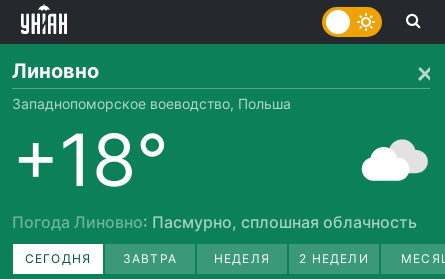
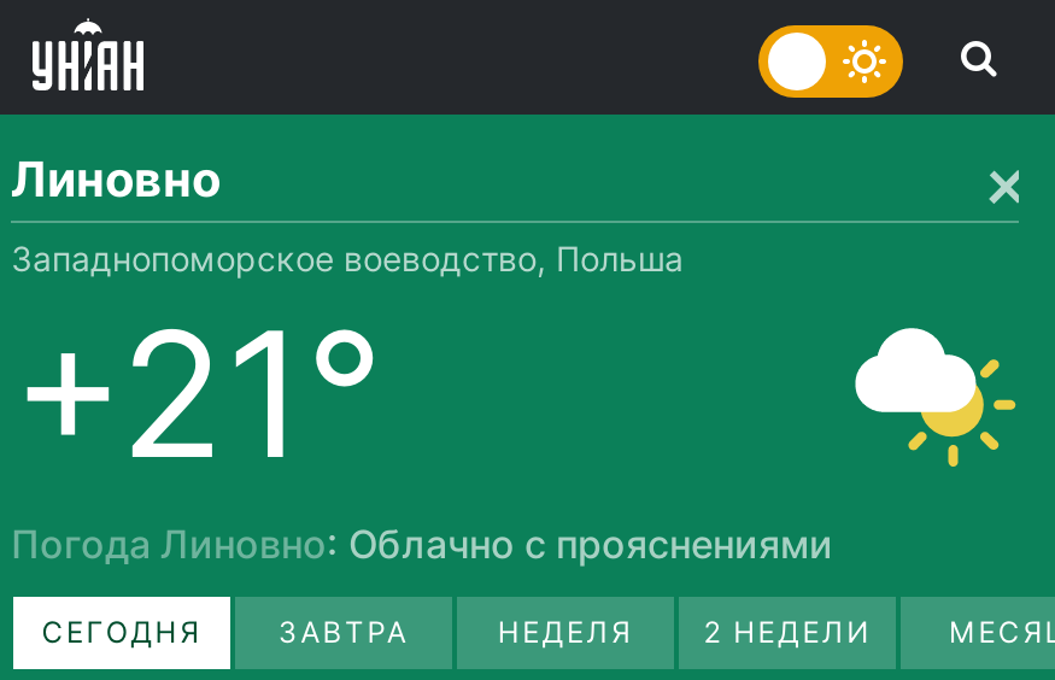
- +18°
+ +21°

- [image]
- Погода Линовно: Пасмурно, сплошная облачность
+ [image]
+ Погода Линовно: Облачно с прояснениями
